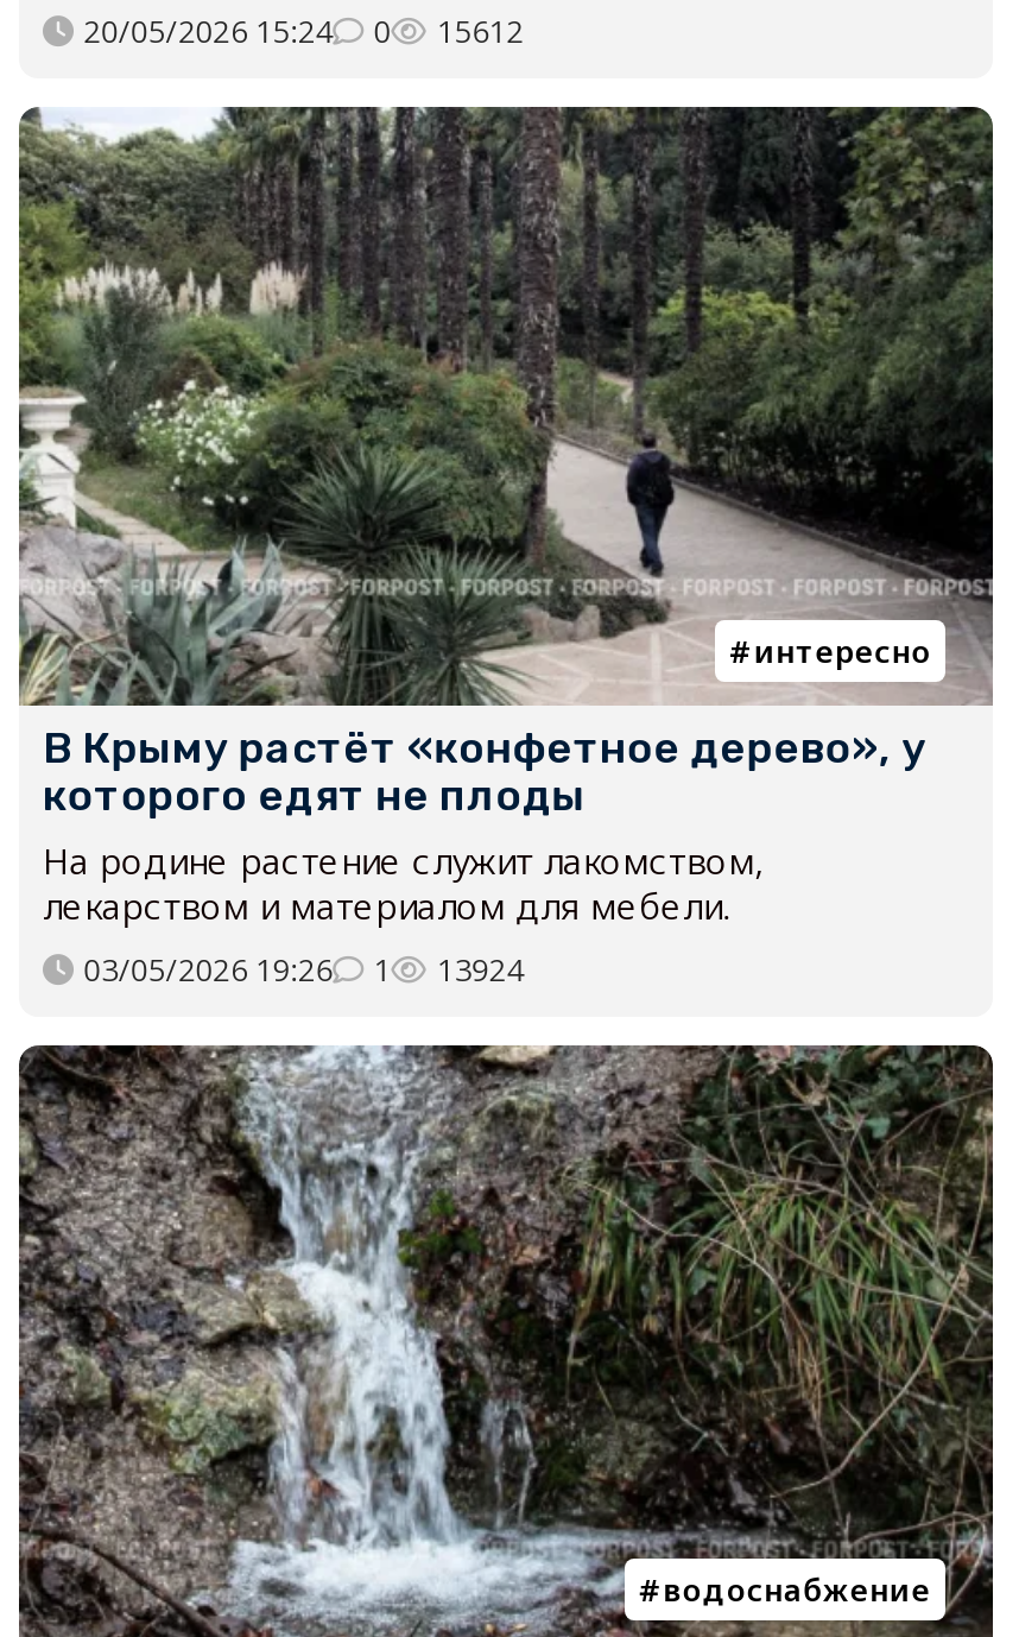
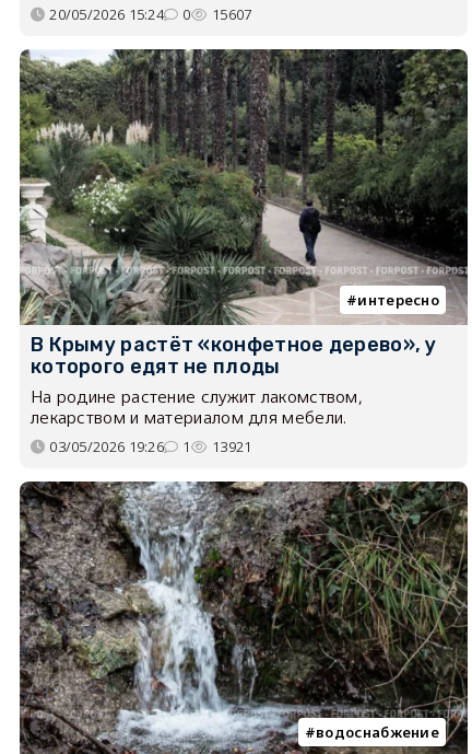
- 20/05/2026 15:24 0 15612
+ 20/05/2026 15:24 0 15607

- 03/05/2026 19:26 1 13924
+ 03/05/2026 19:26 1 13921
